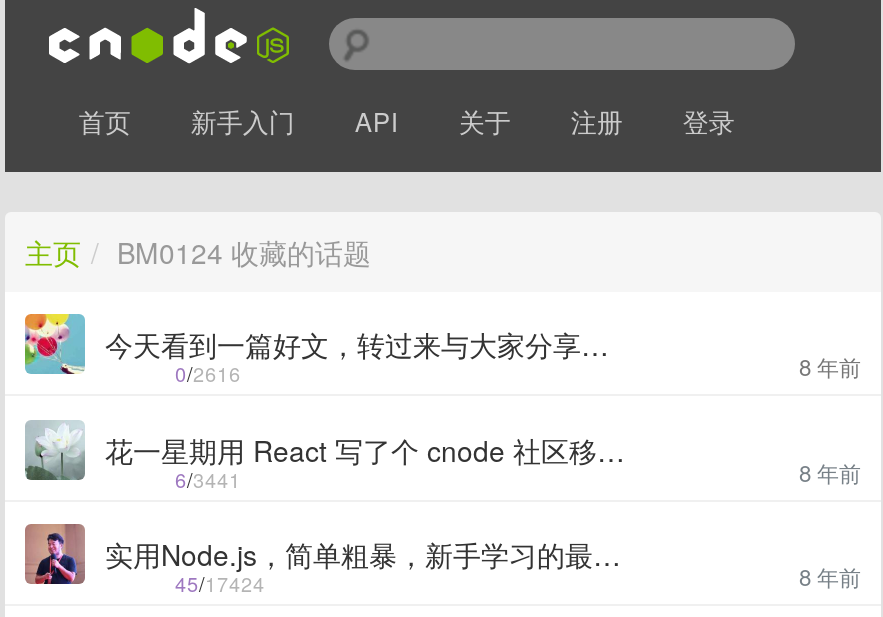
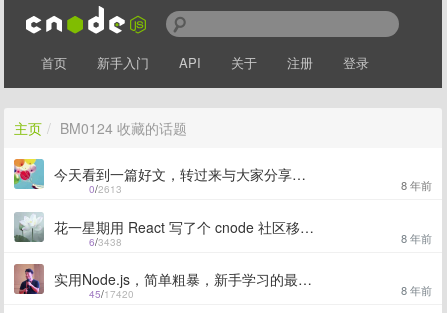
- 0 /2616
+ 0 /2613

- 6 /3441
+ 6 /3438

- 45 / 17424
+ 45 / 17420
